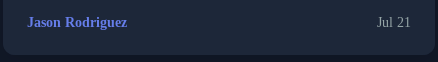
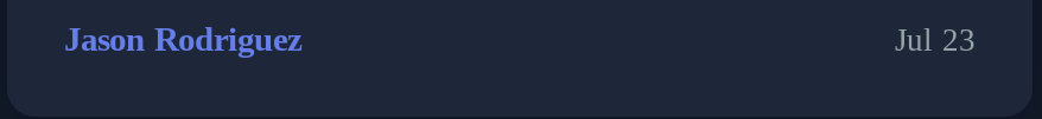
- Jul 21
+ Jul 23
